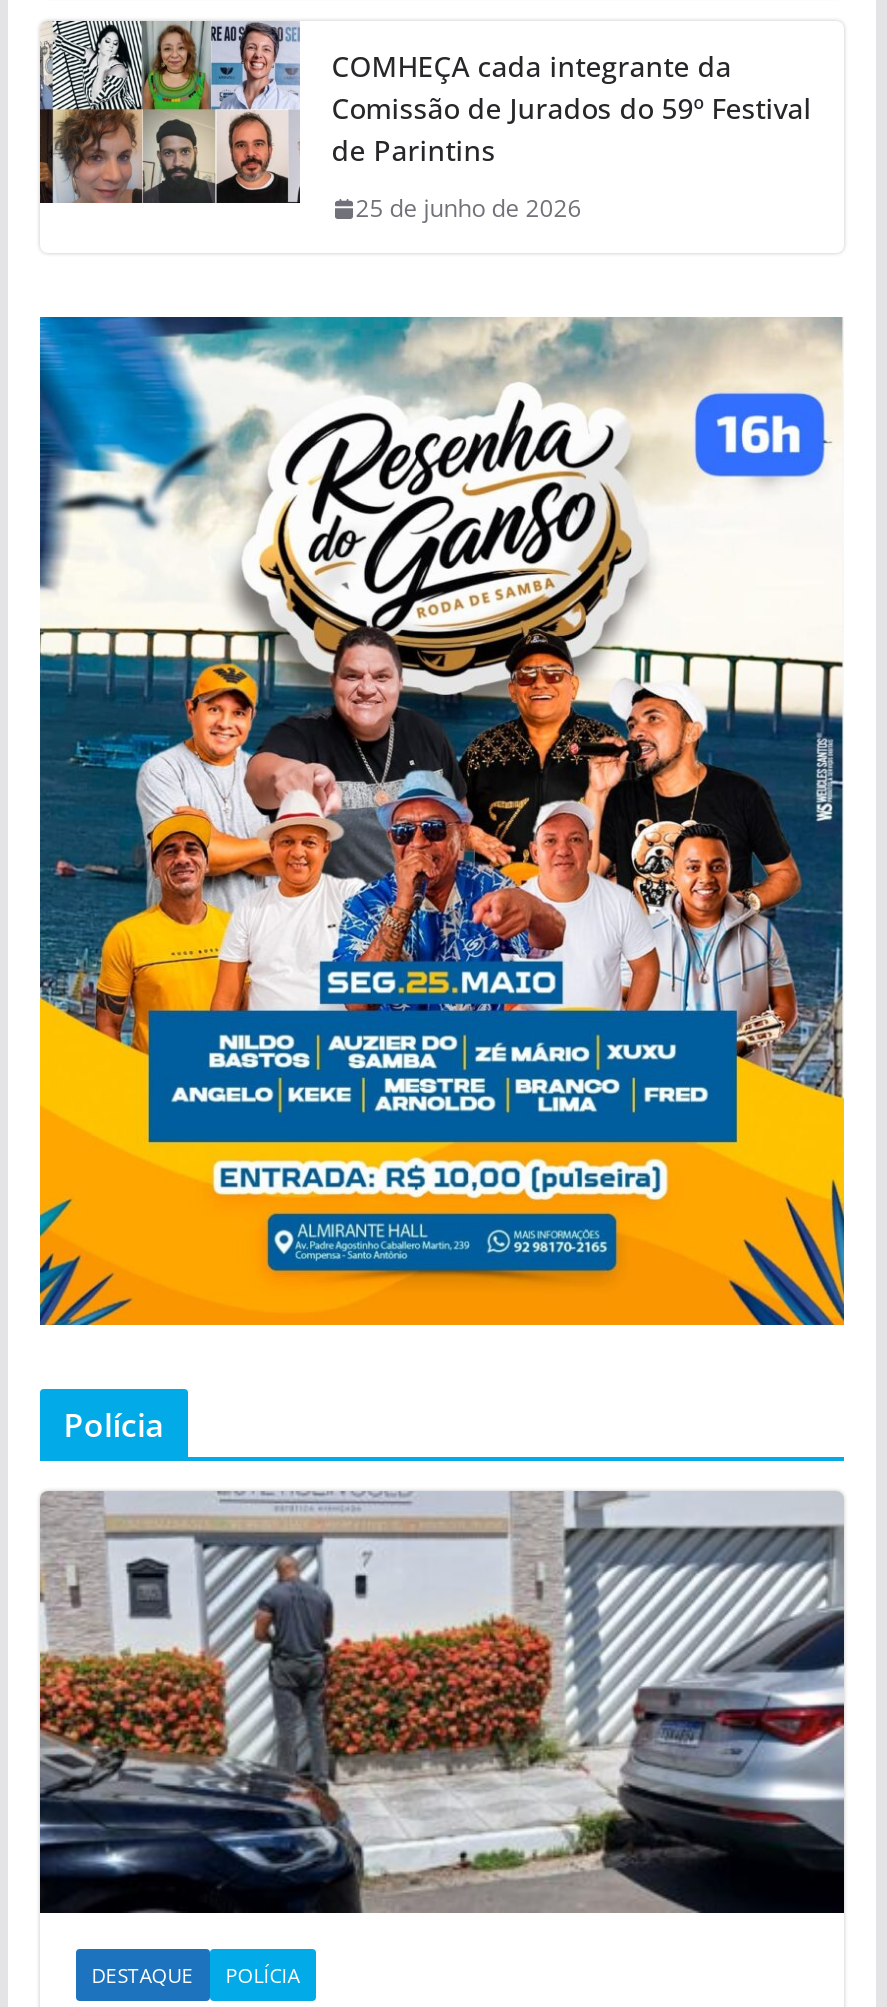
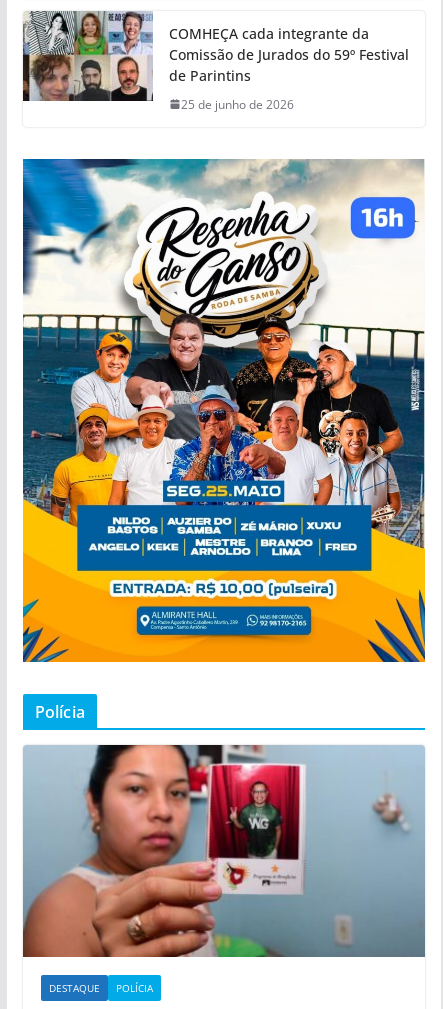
- [image]
+ [image]
